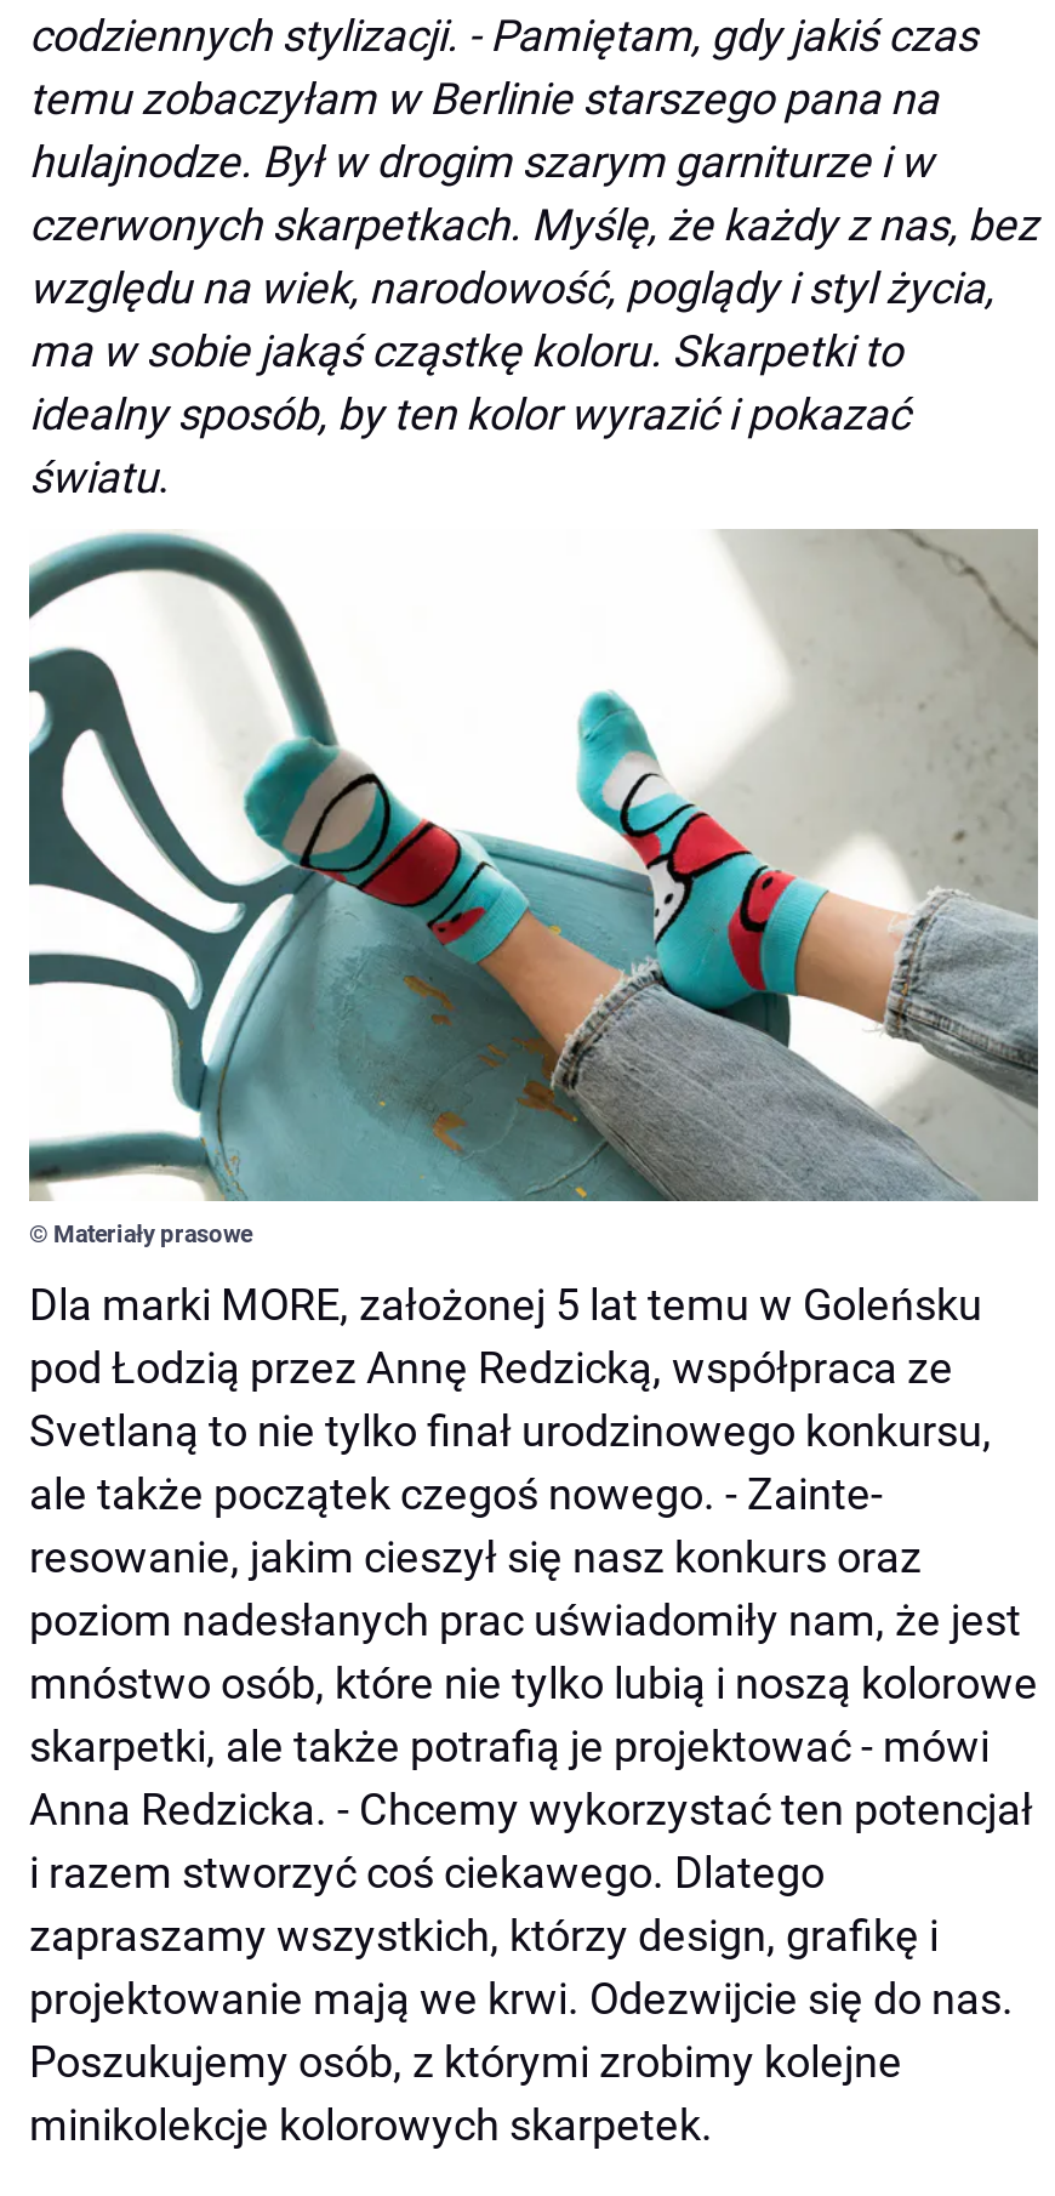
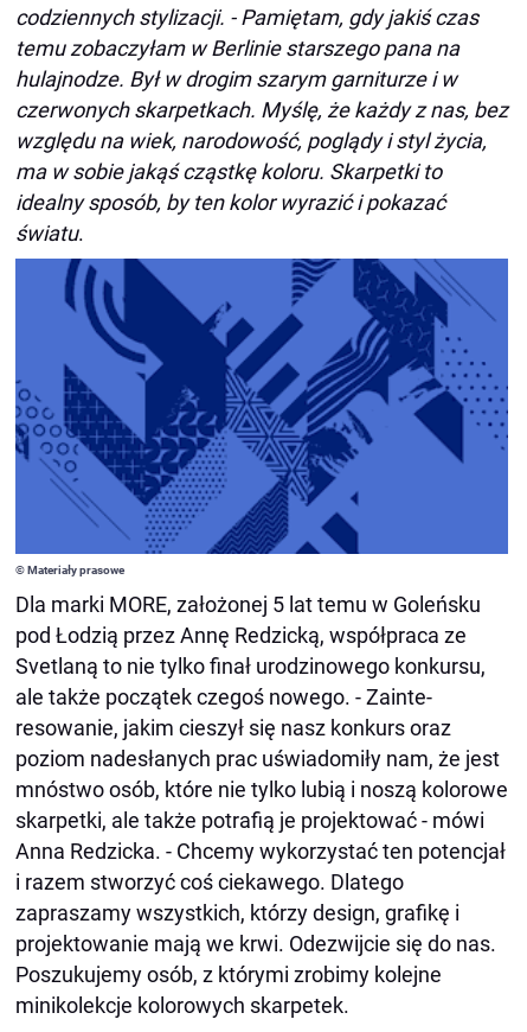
- [image]
+ [image]
